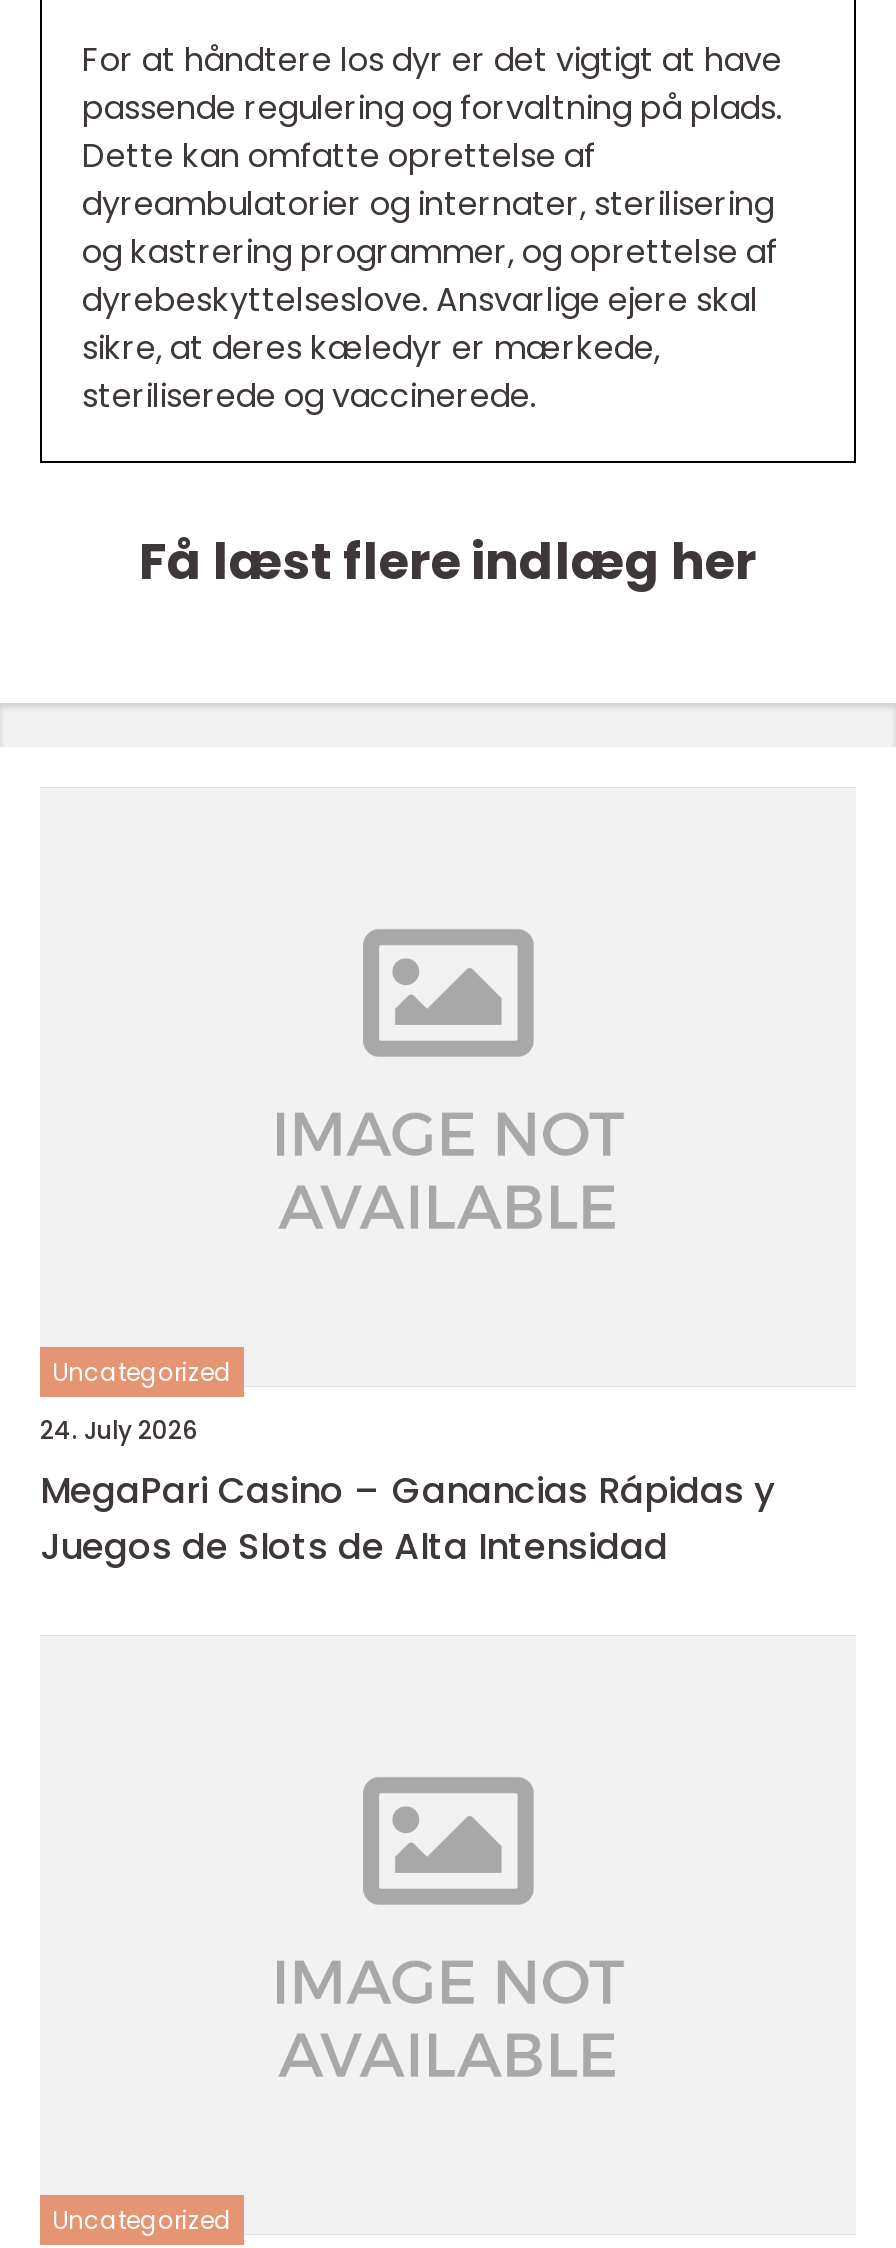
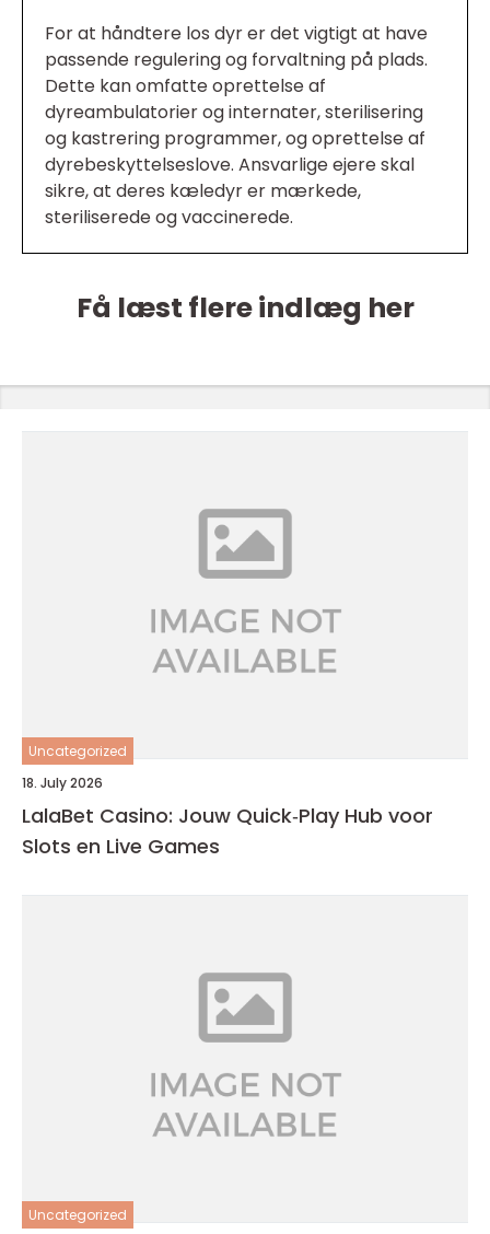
- 24. July 2026
- MegaPari Casino – Ganancias Rápidas y
- Juegos de Slots de Alta Intensidad
+ 18. July 2026
+ LalaBet Casino: Jouw Quick‑Play Hub voor
+ Slots en Live Games
